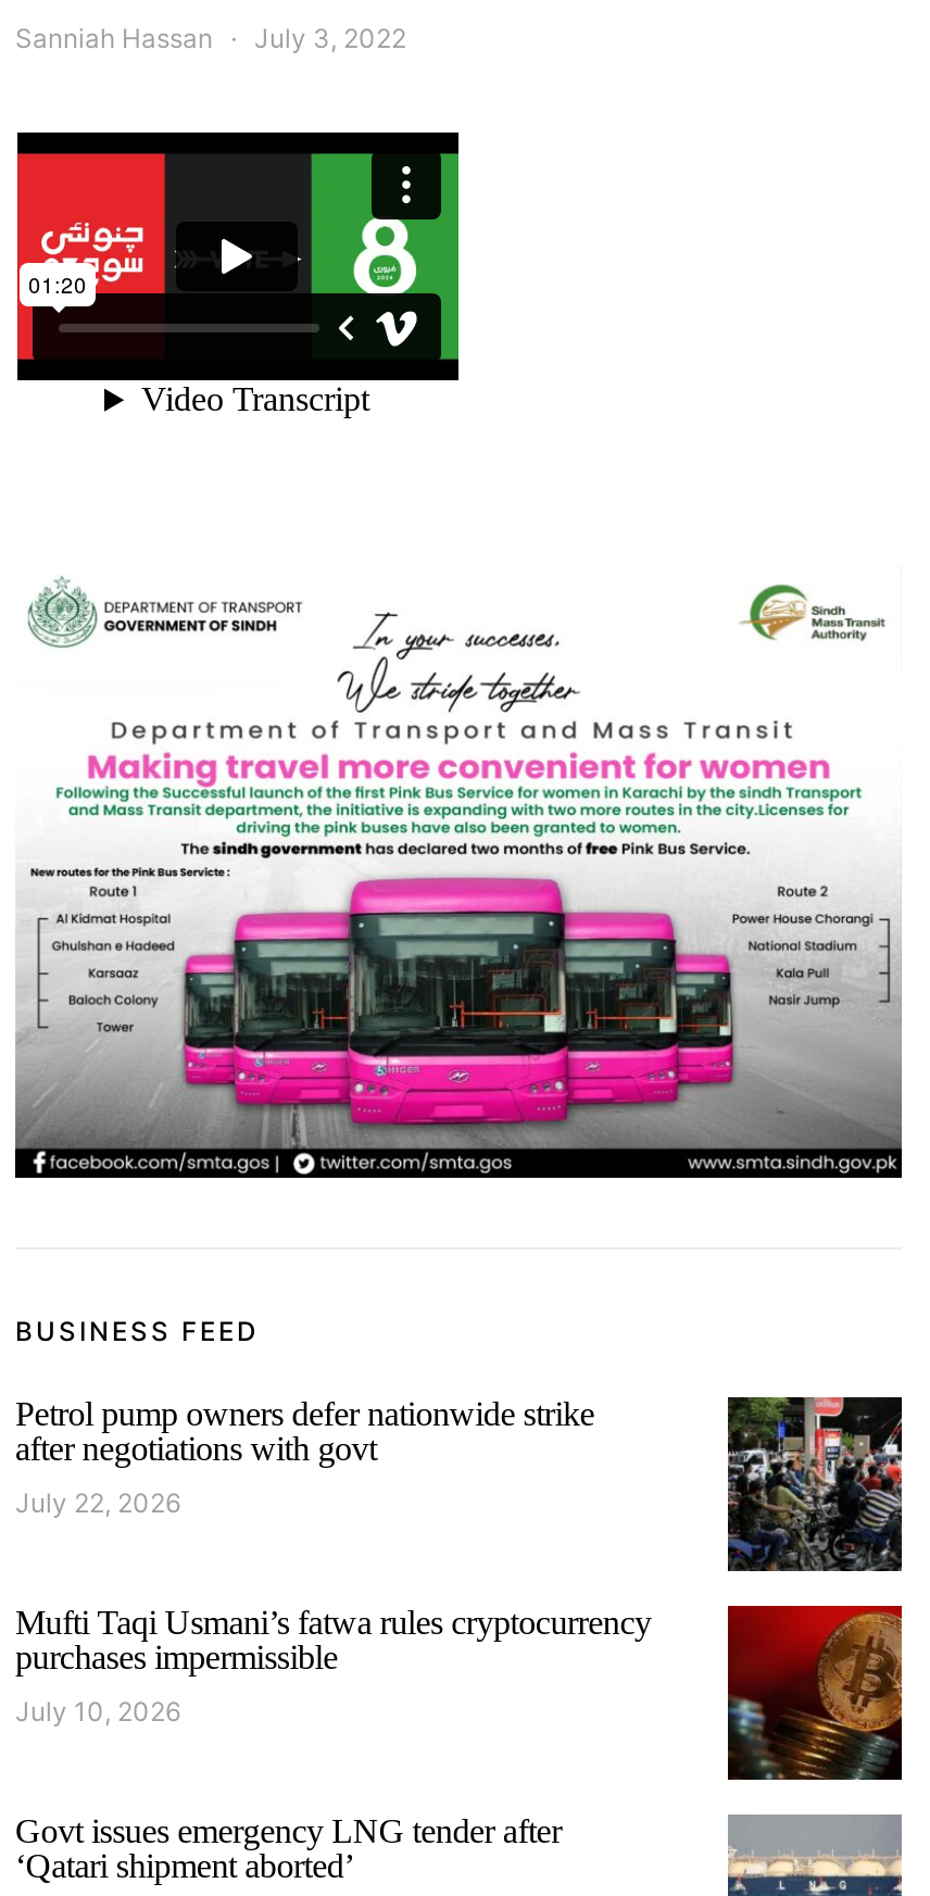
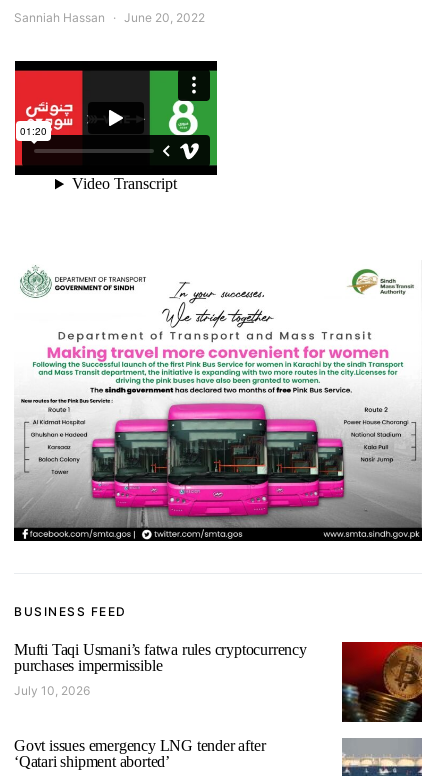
- Sanniah Hassan July 3, 2022
+ Sanniah Hassan June 20, 2022

- Petrol pump owners defer nationwide strike
- after negotiations with govt
- July 22, 2026

- [image]
